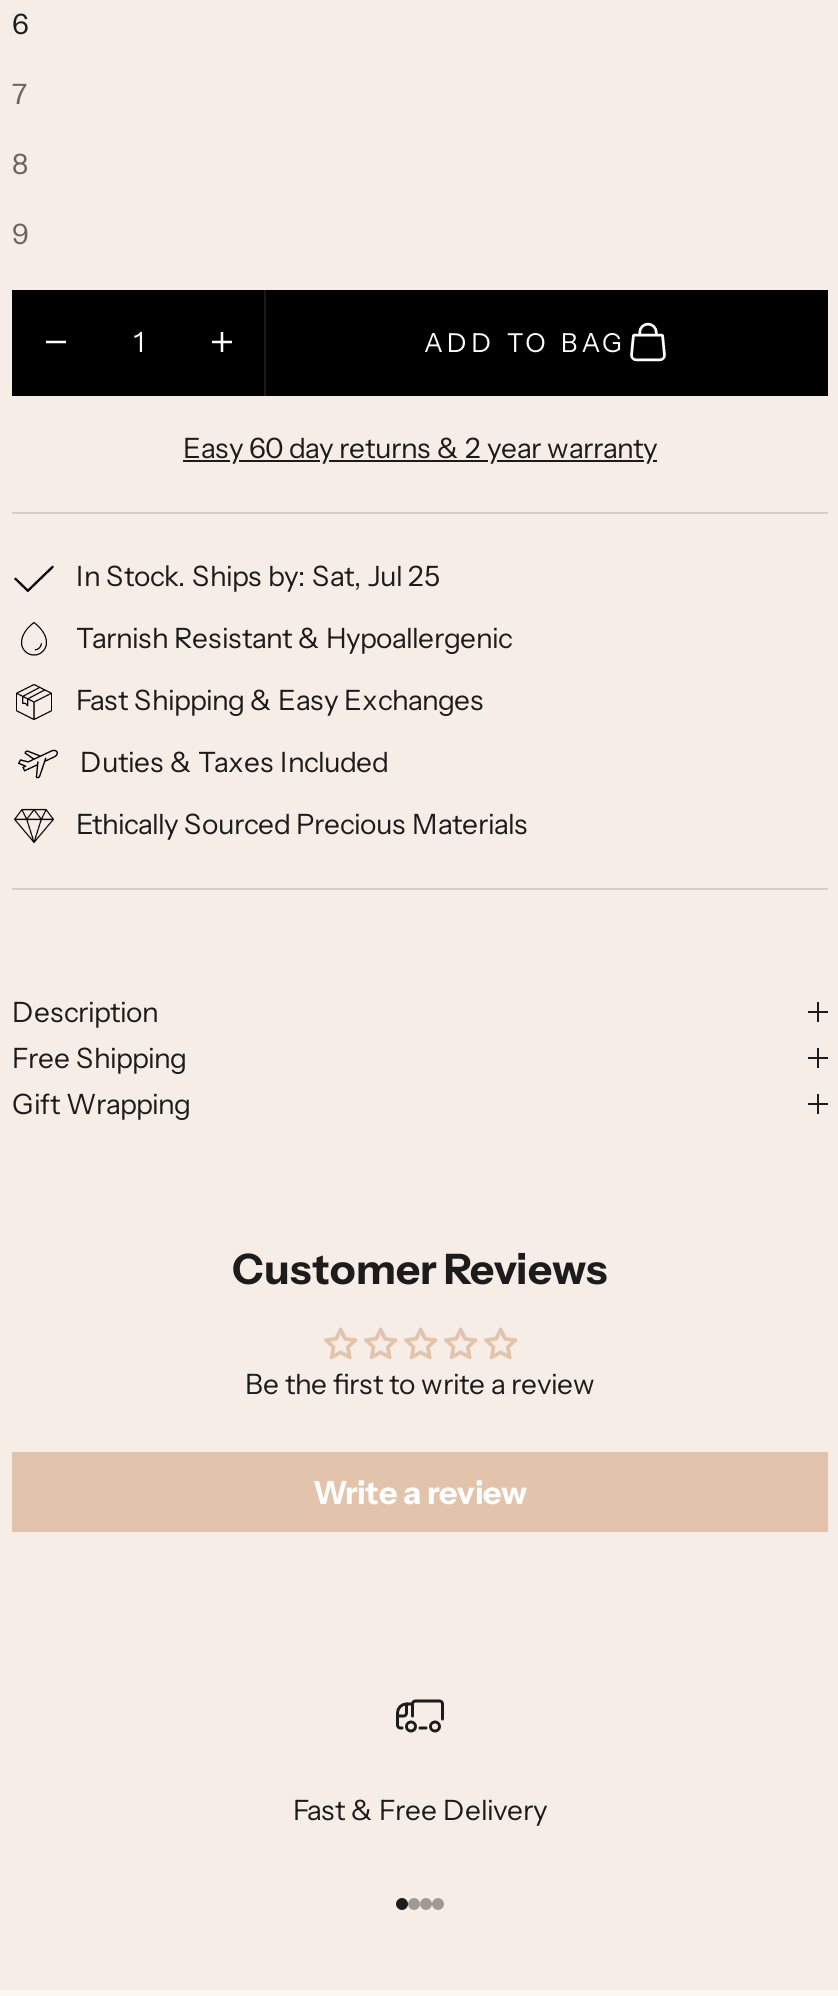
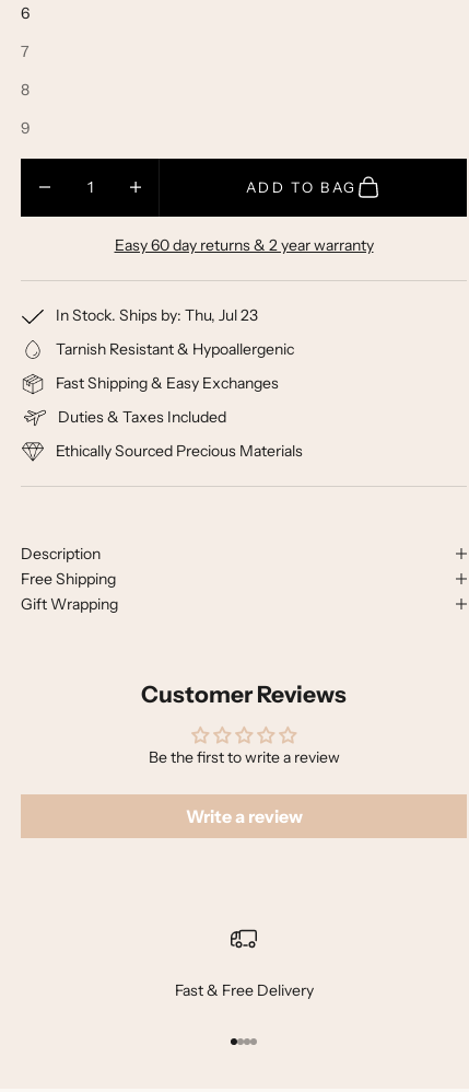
- In Stock. Ships by: Sat, Jul 25
+ In Stock. Ships by: Thu, Jul 23
